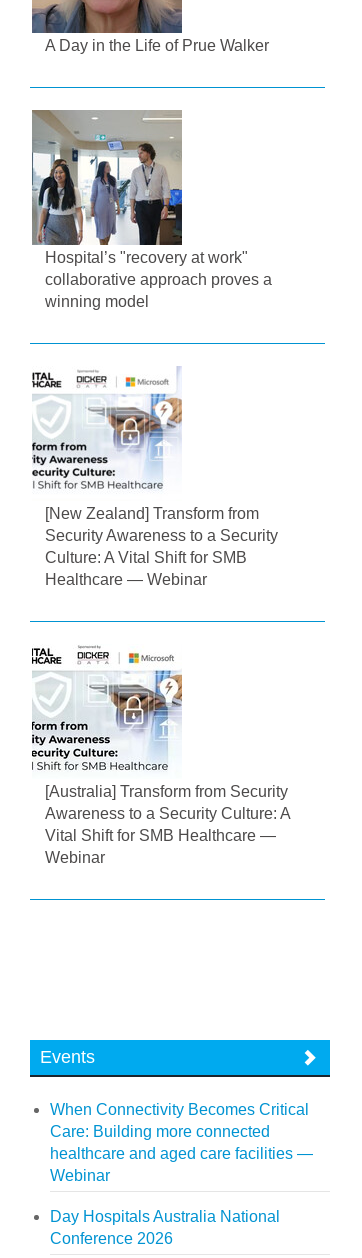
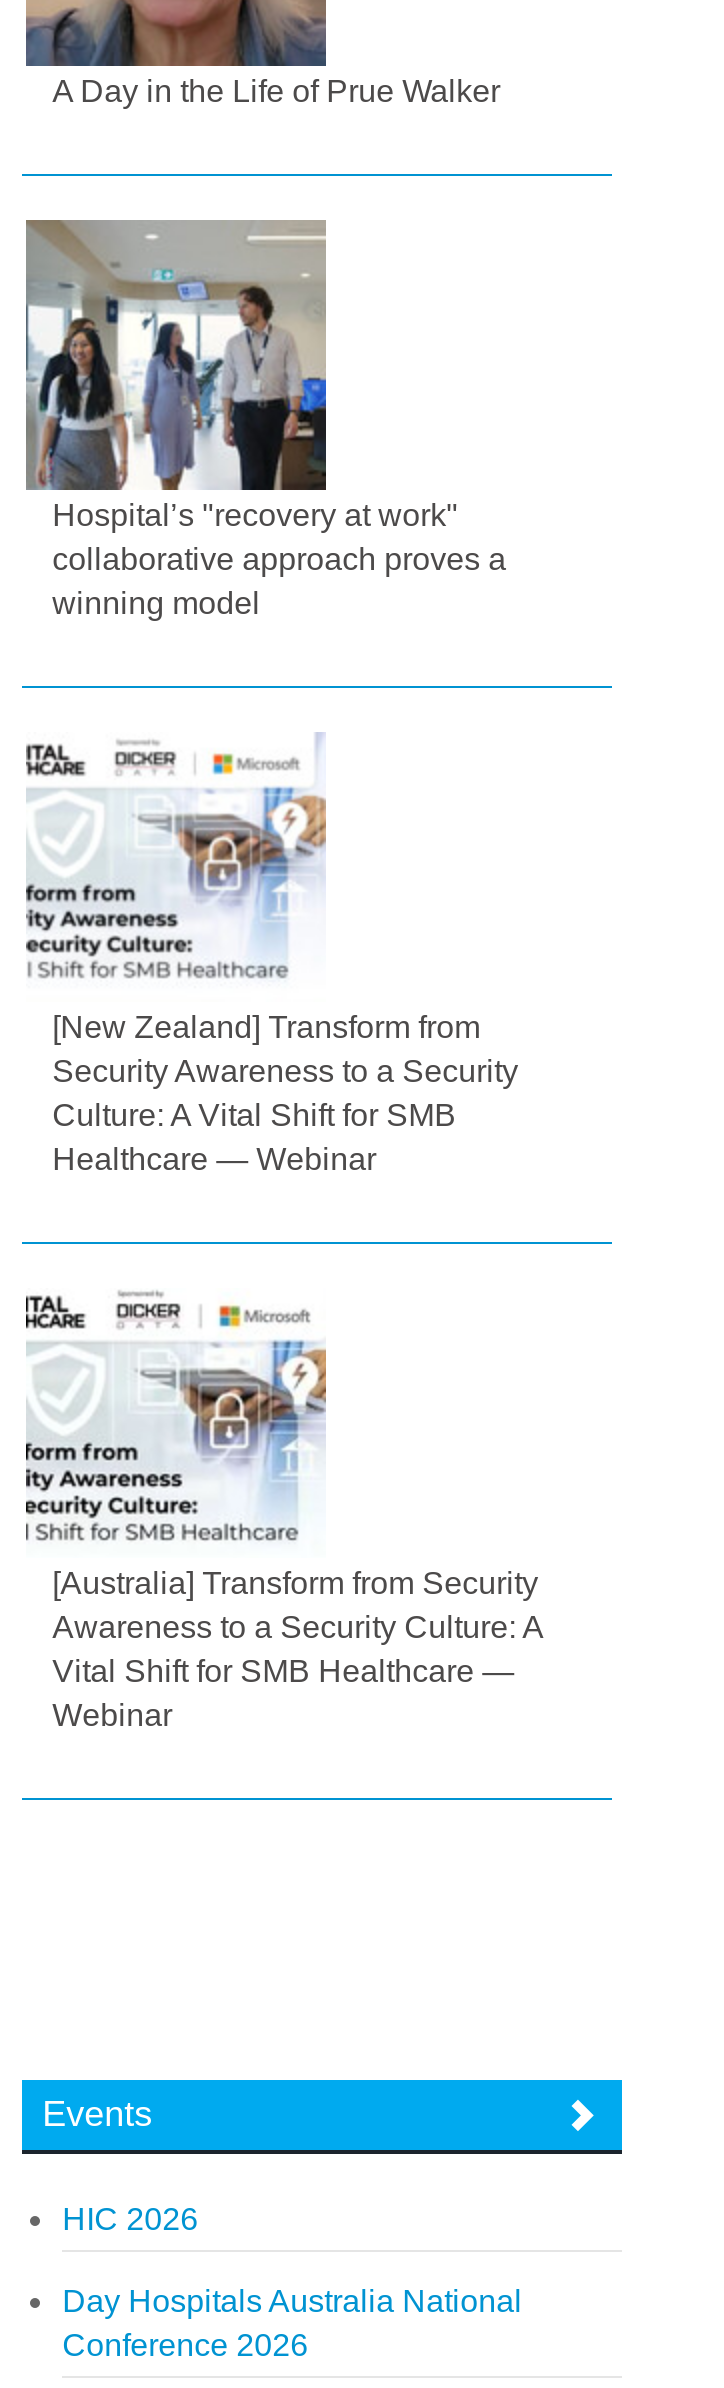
- When Connectivity Becomes Critical
- Care: Building more connected
- healthcare and aged care facilities —
- Webinar
+ HIC 2026
